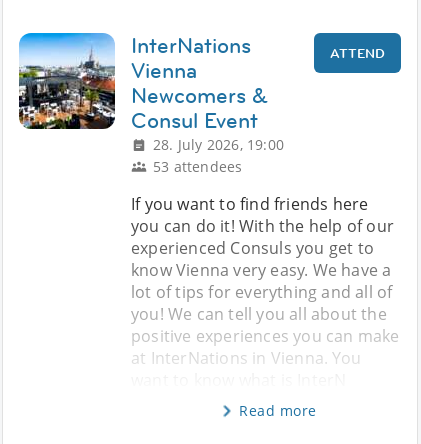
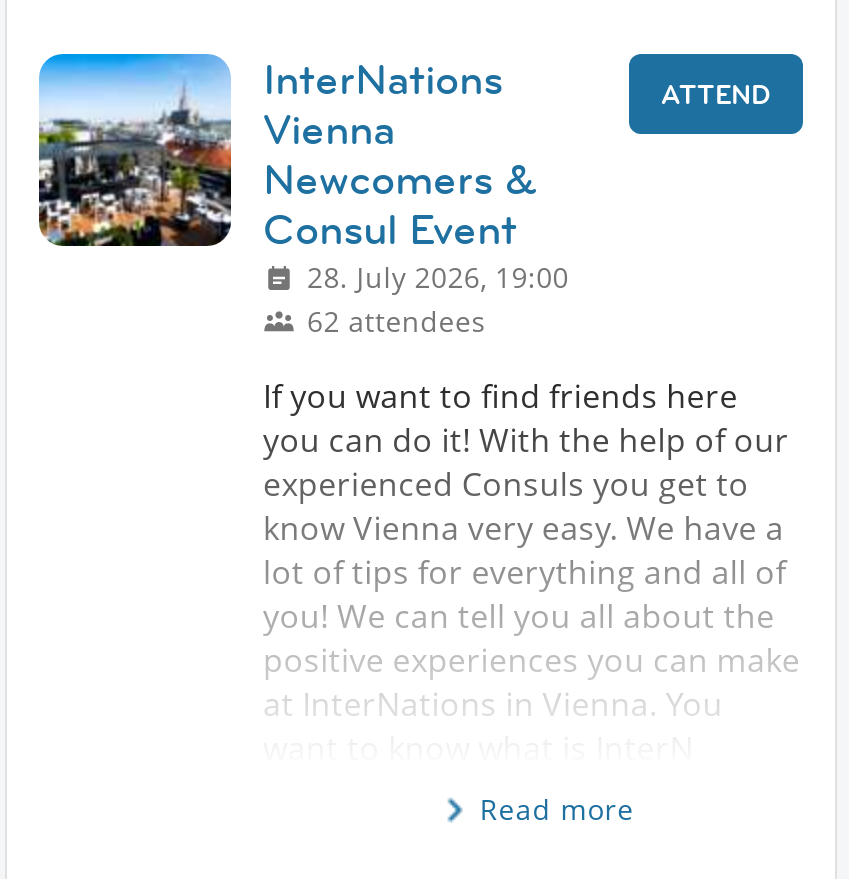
- 53 attendees
+ 62 attendees
